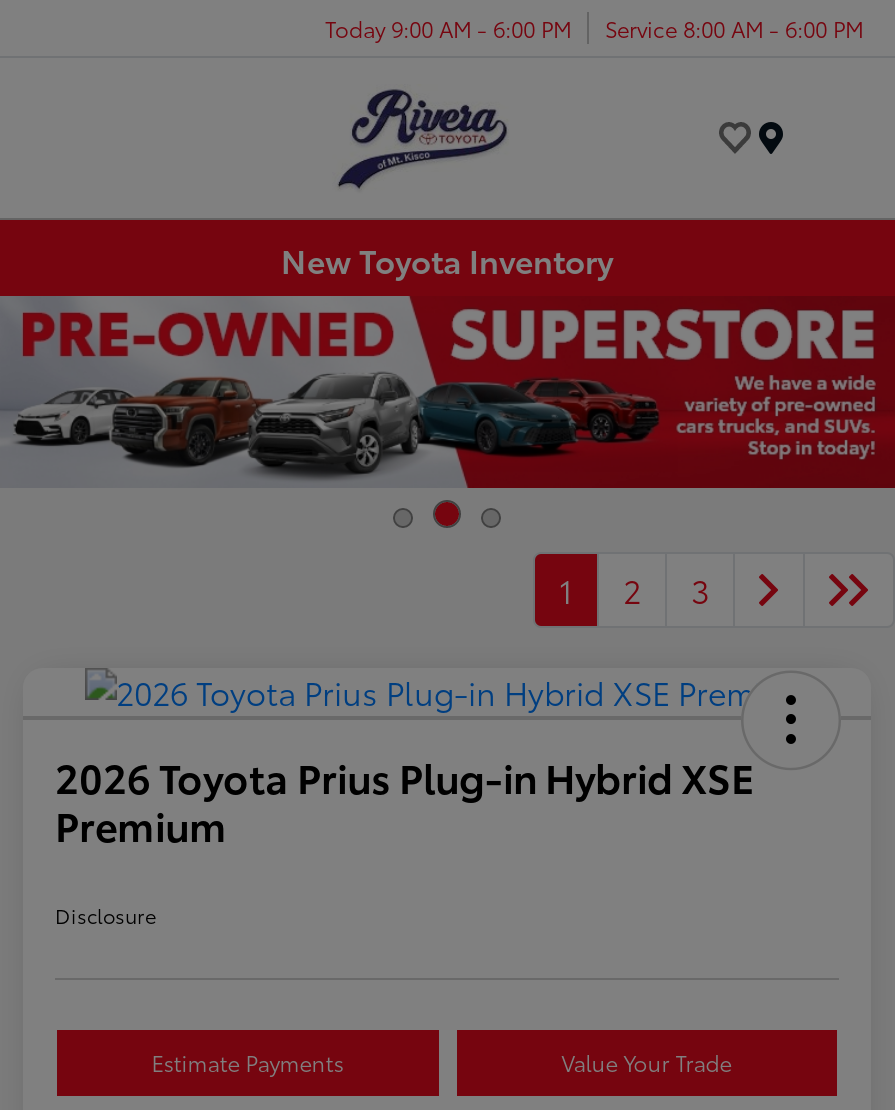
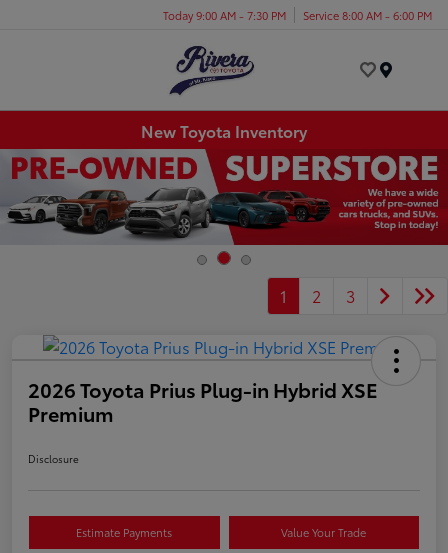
- Today 9:00 AM - 6:00 PM Service 8:00 AM - 6:00 PM
+ Today 9:00 AM - 7:30 PM Service 8:00 AM - 6:00 PM
